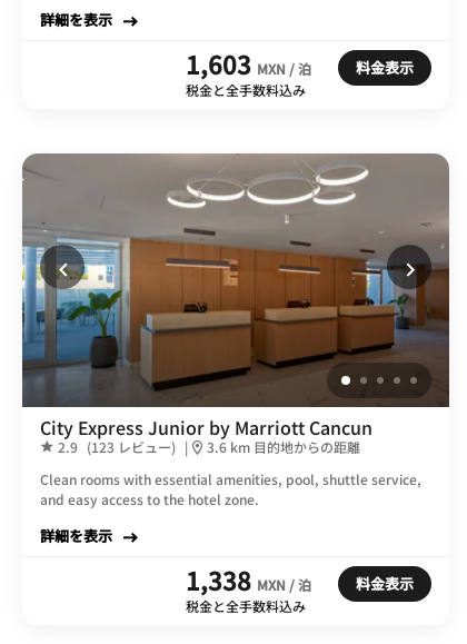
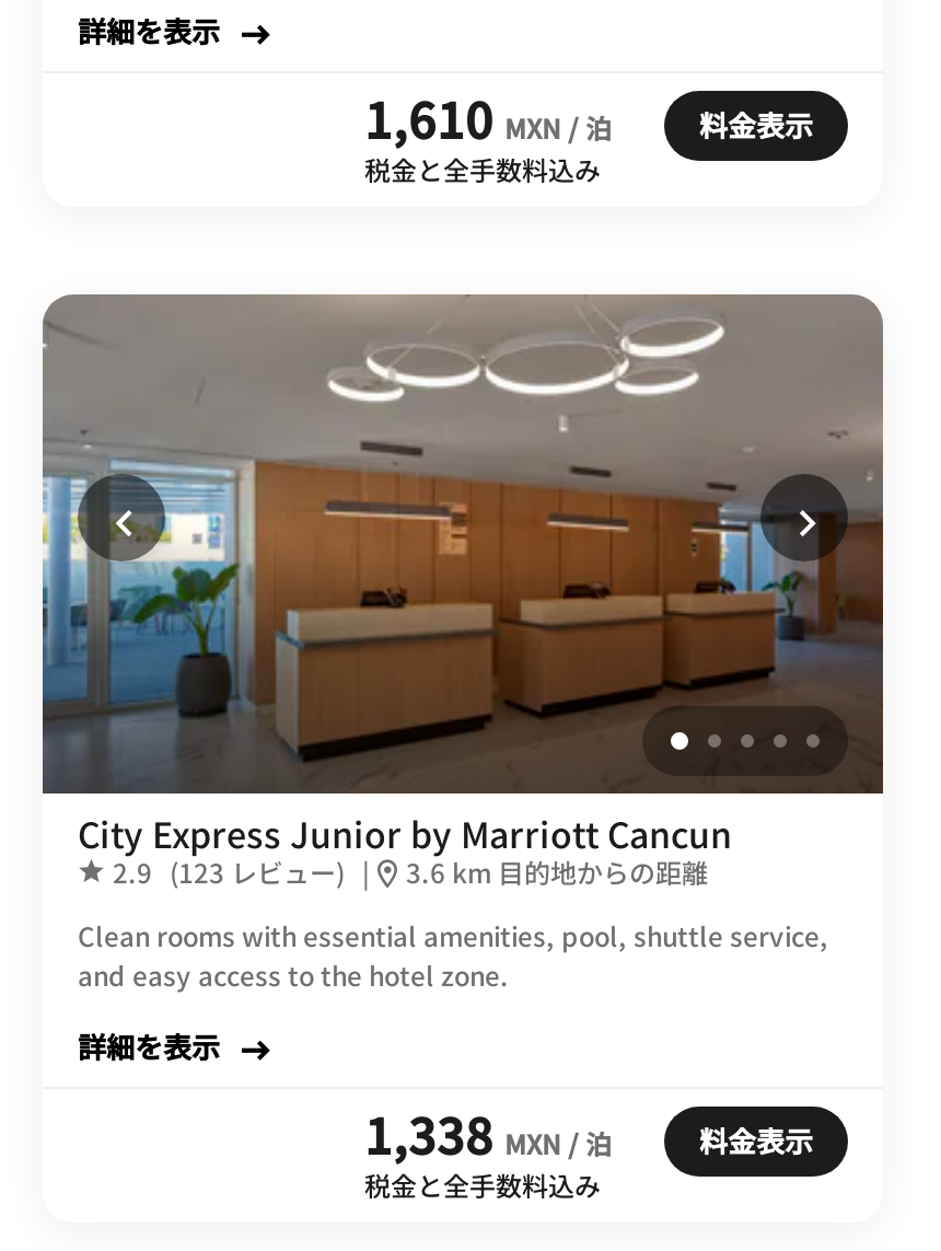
- 1,603 MXN / 泊
+ 1,610 MXN / 泊
